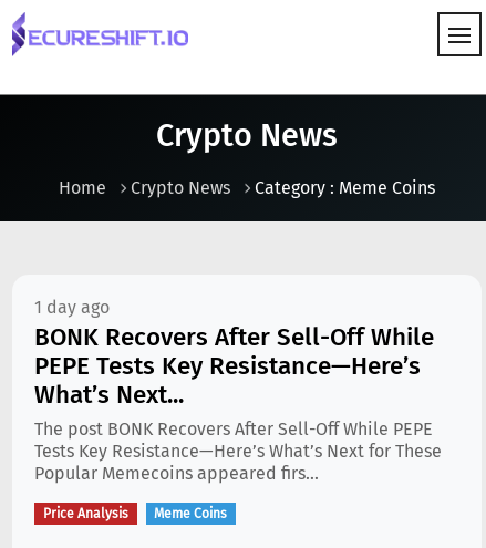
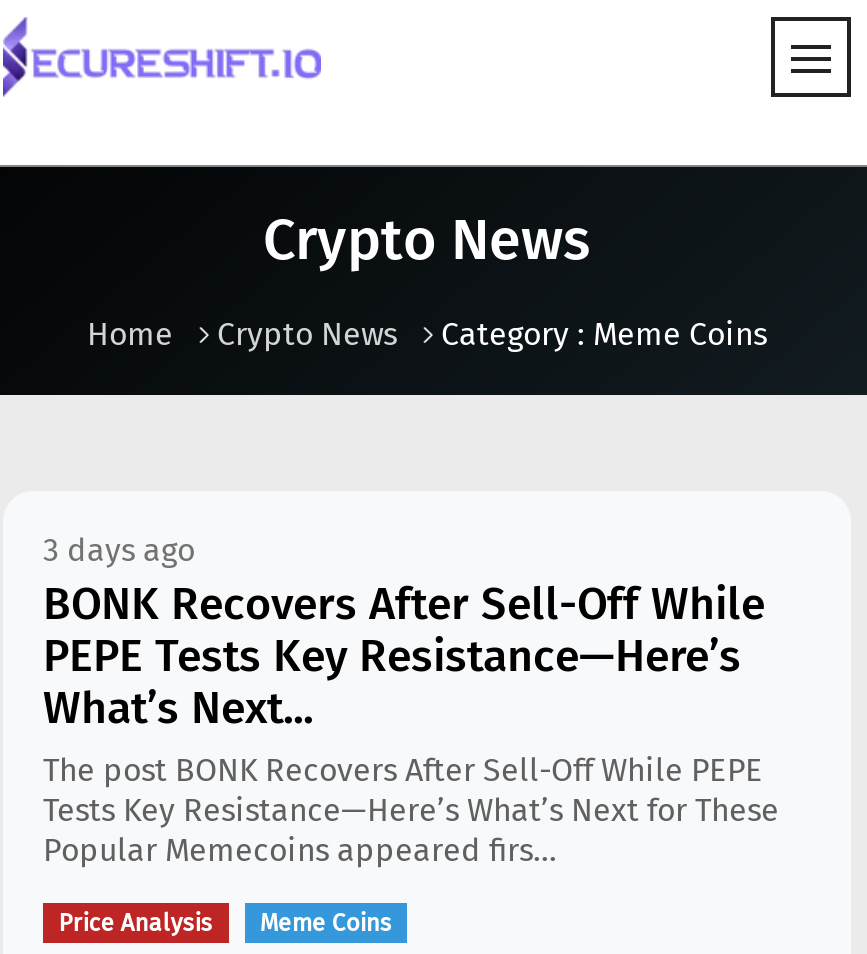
- 1 day ago
+ 3 days ago
